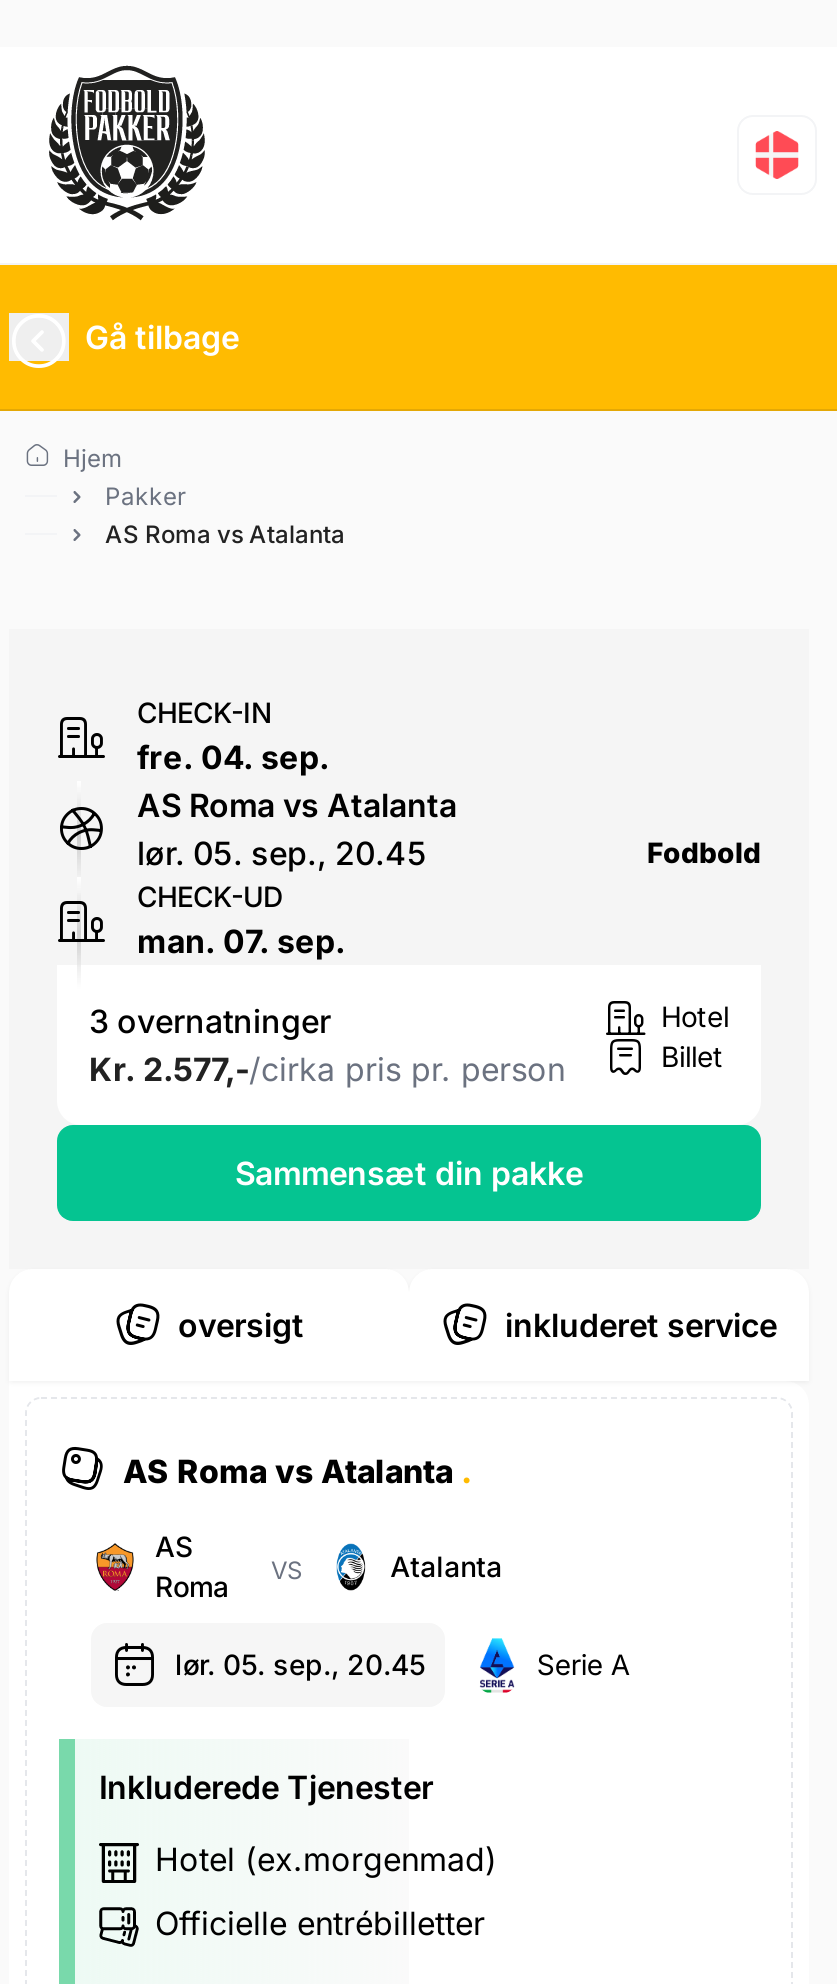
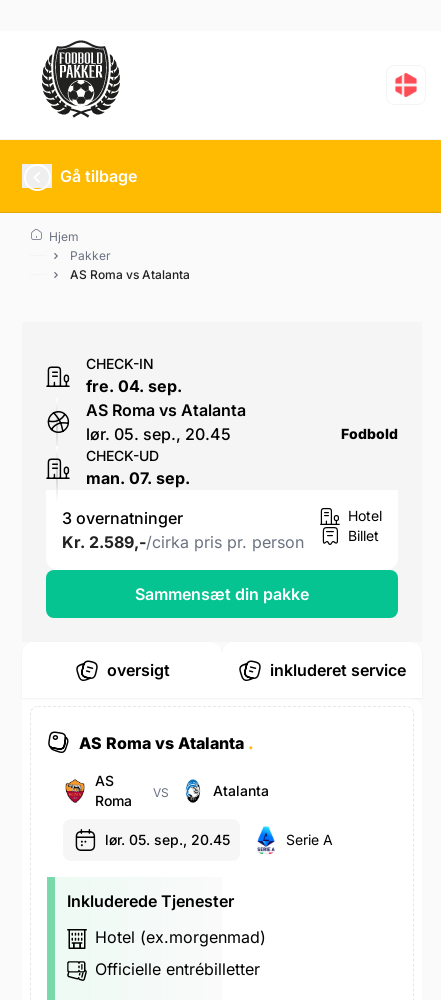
- Kr. 2.577,-/cirka pris pr. person
+ Kr. 2.589,-/cirka pris pr. person
